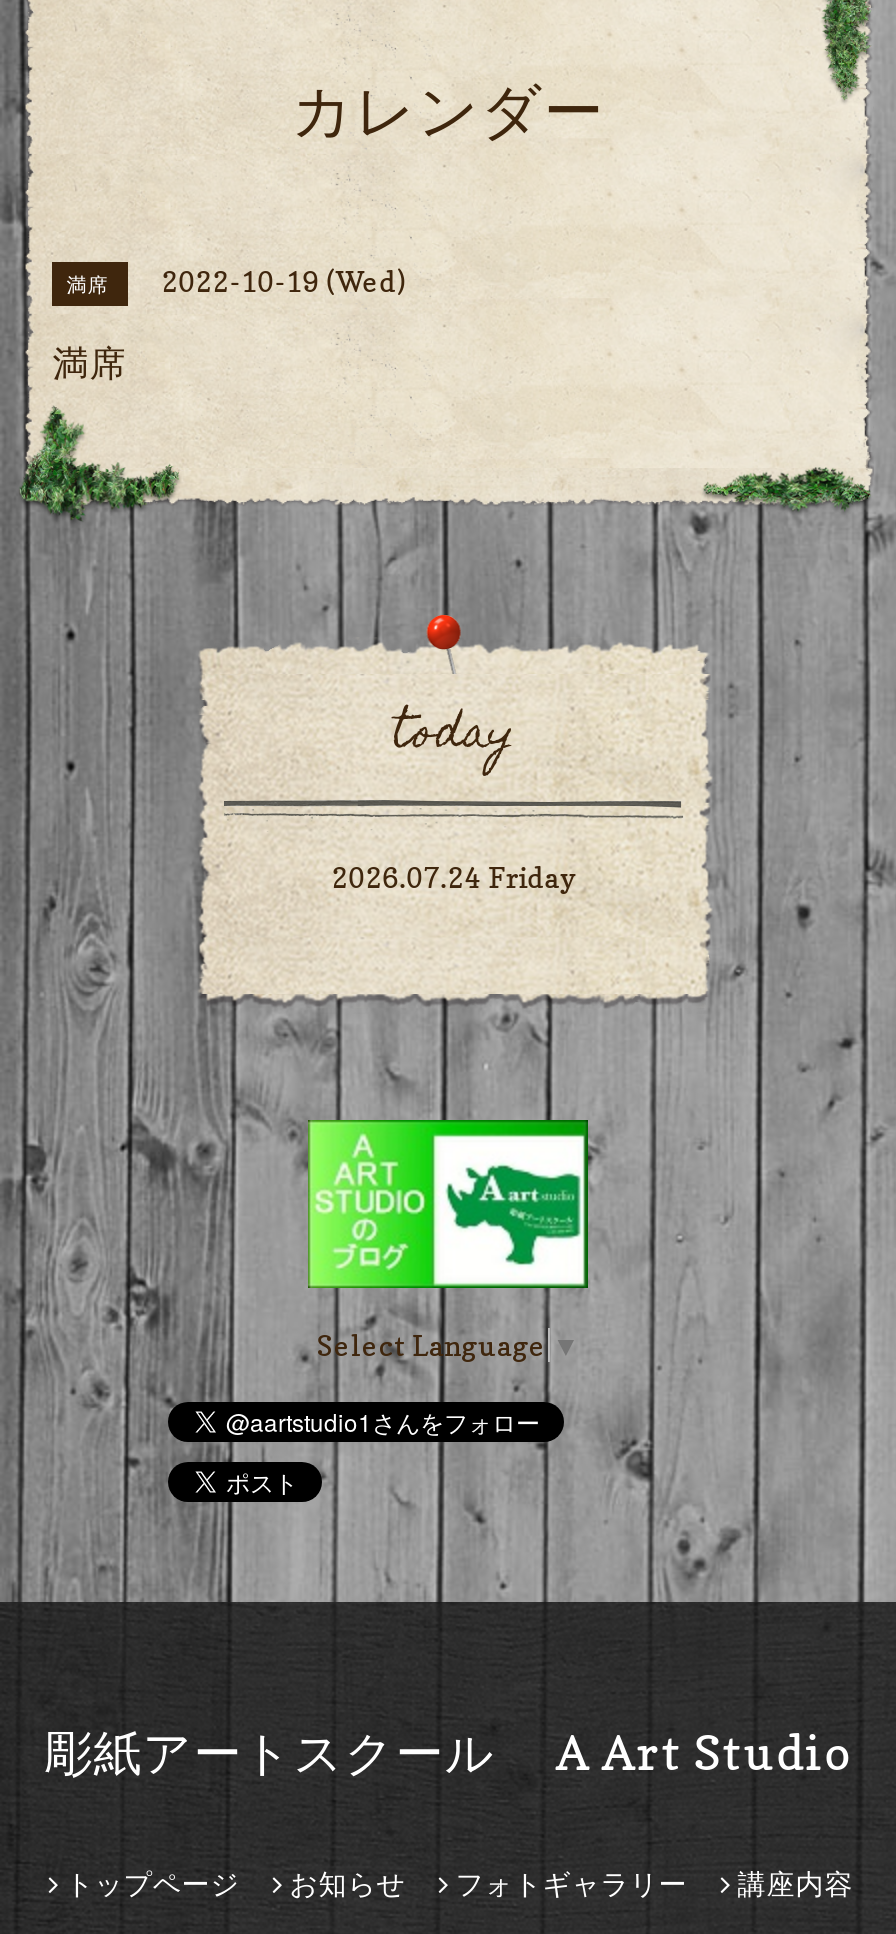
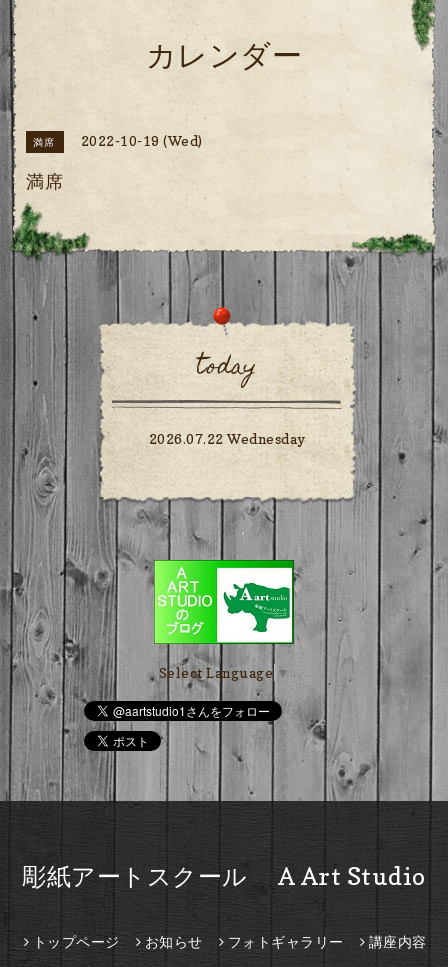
- 2026.07.24 Friday
+ 2026.07.22 Wednesday
